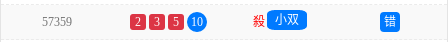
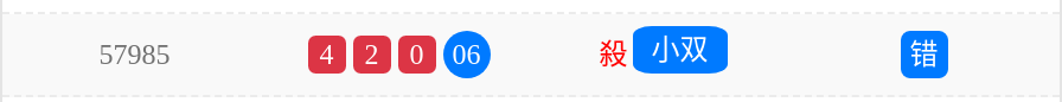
- 57359
+ 57985
+ 4

- 3
- 5
- 10
+ 0
+ 06
